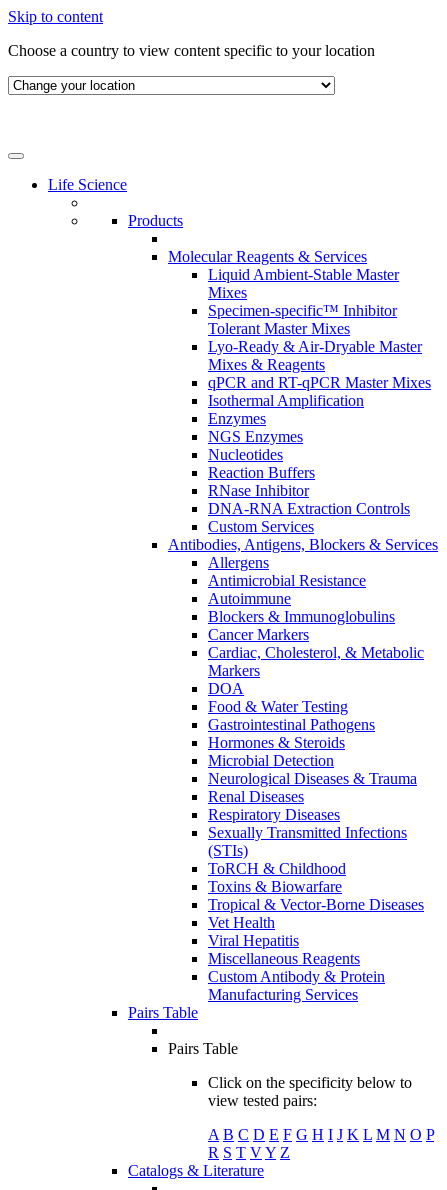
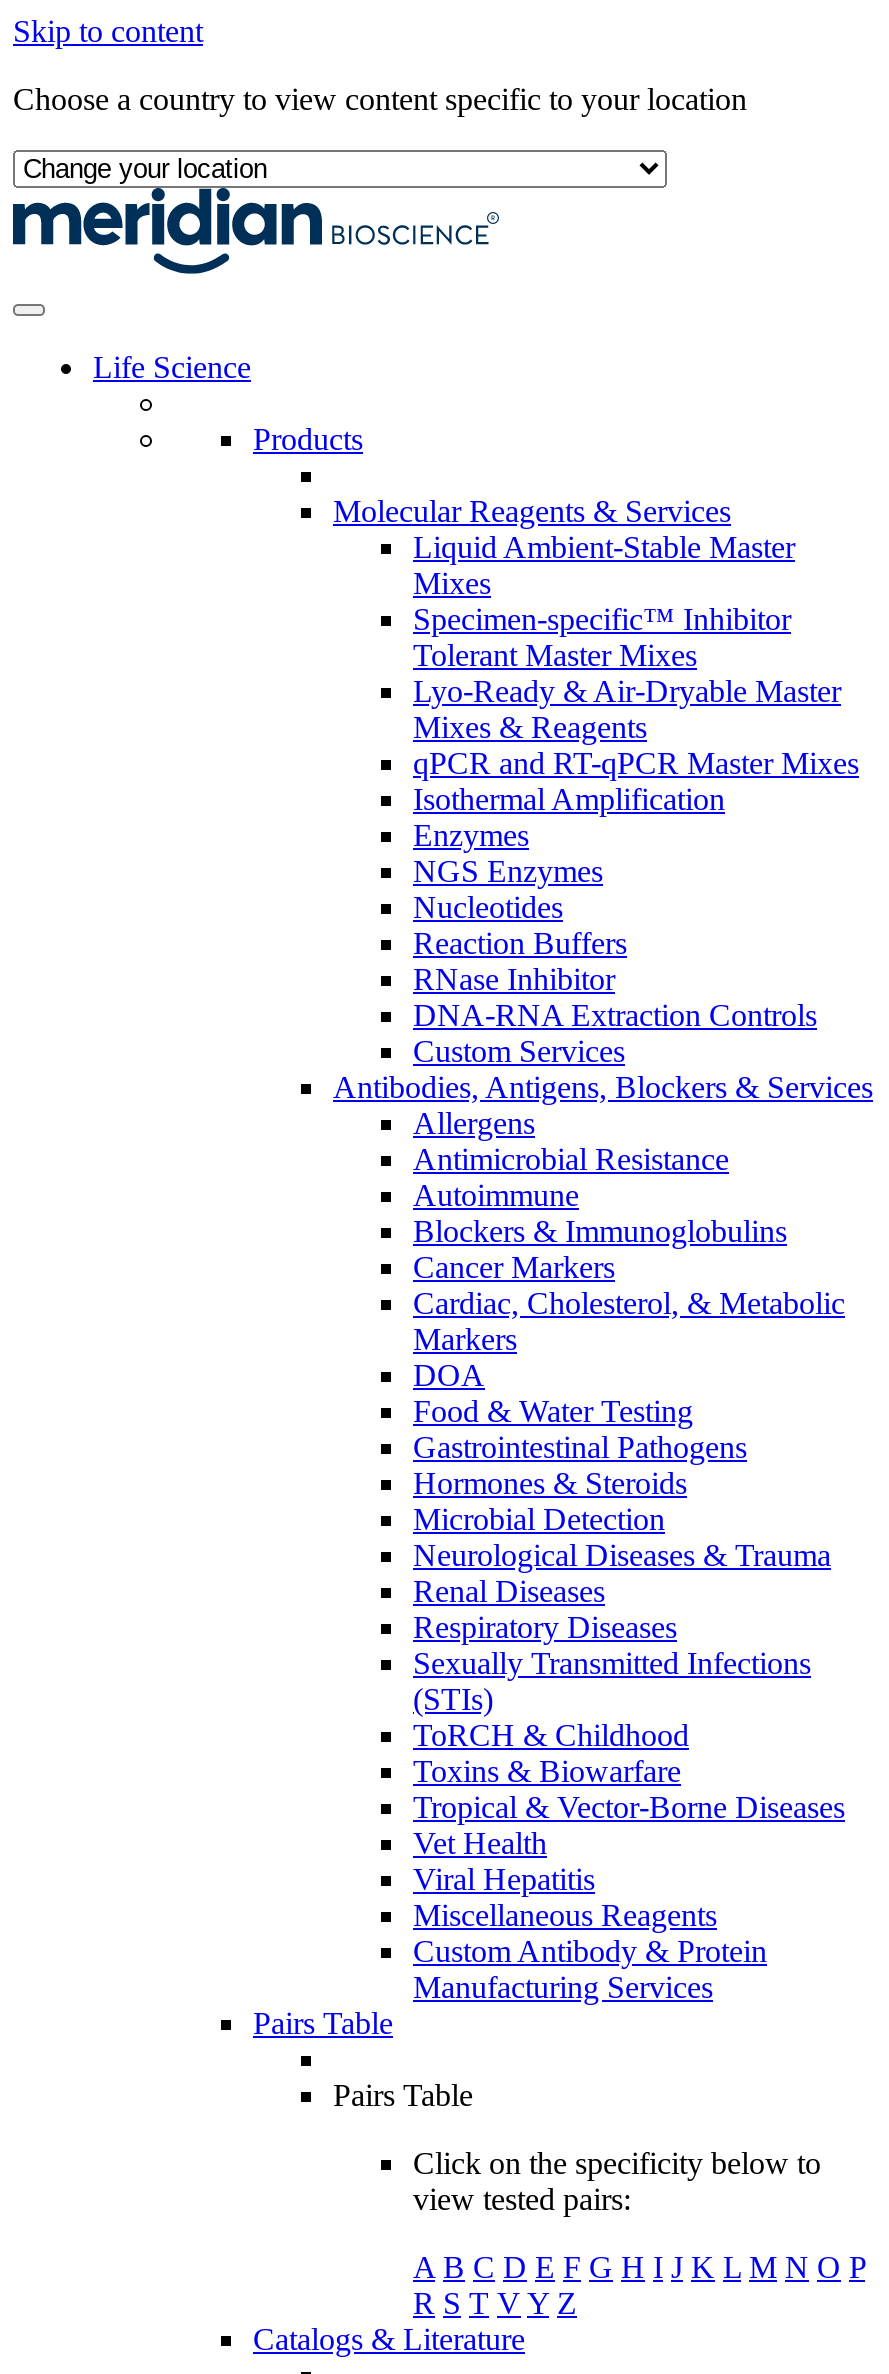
+ [image]
